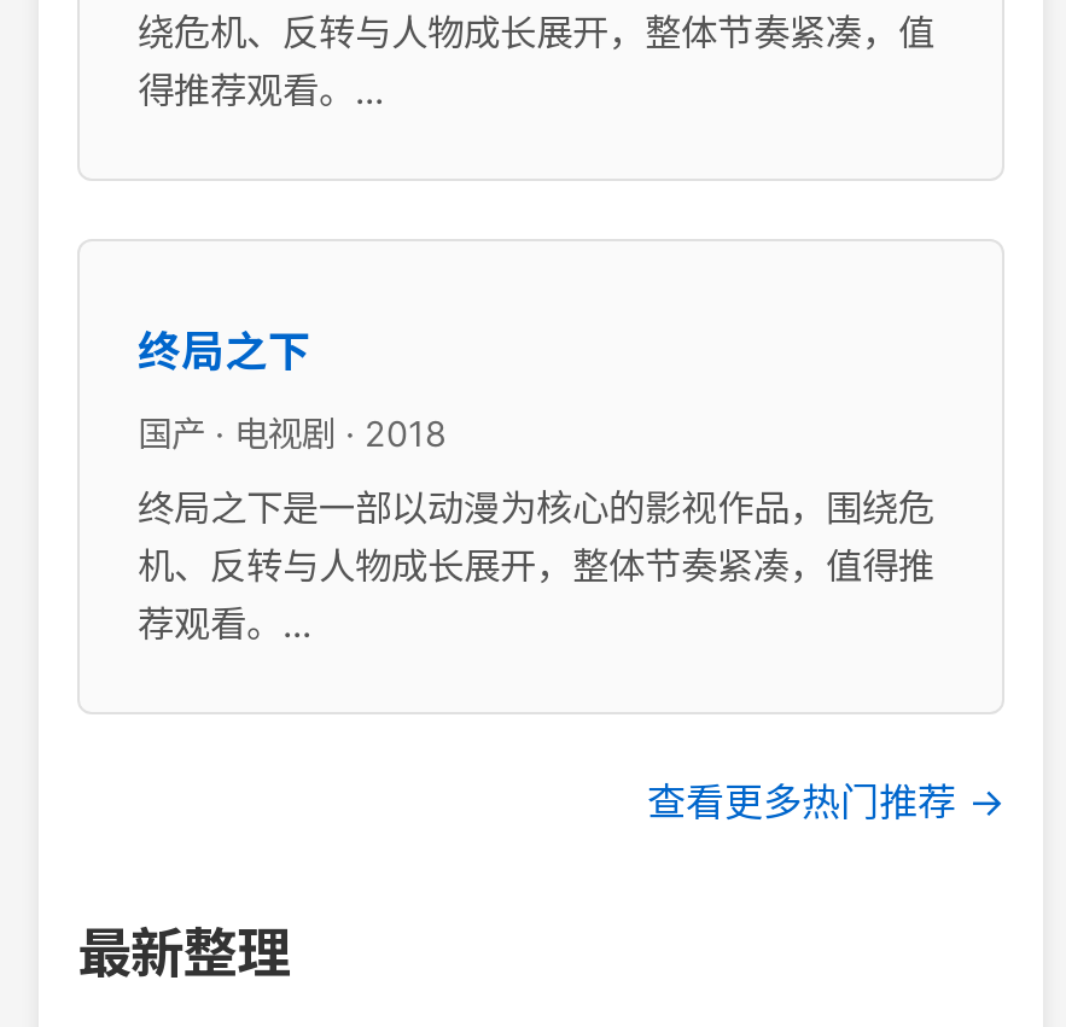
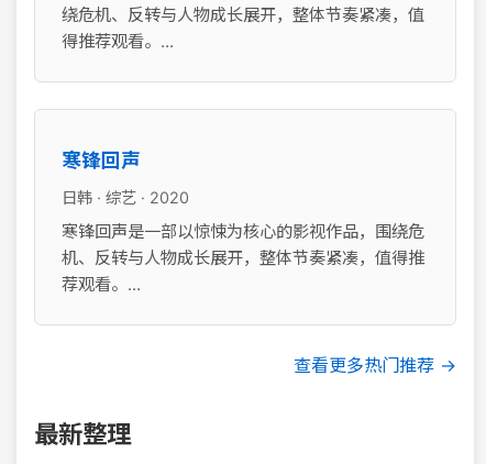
- 终局之下
+ 寒锋回声

- 国产 · 电视剧 · 2018
+ 日韩 · 综艺 · 2020

- 终局之下是一部以动漫为核心的影视作品，围绕危
+ 寒锋回声是一部以惊悚为核心的影视作品，围绕危
